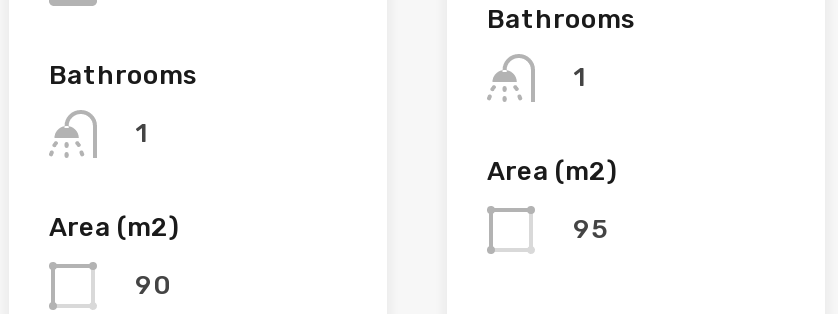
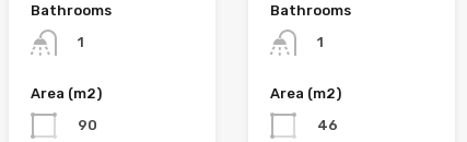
- 95
+ 46
